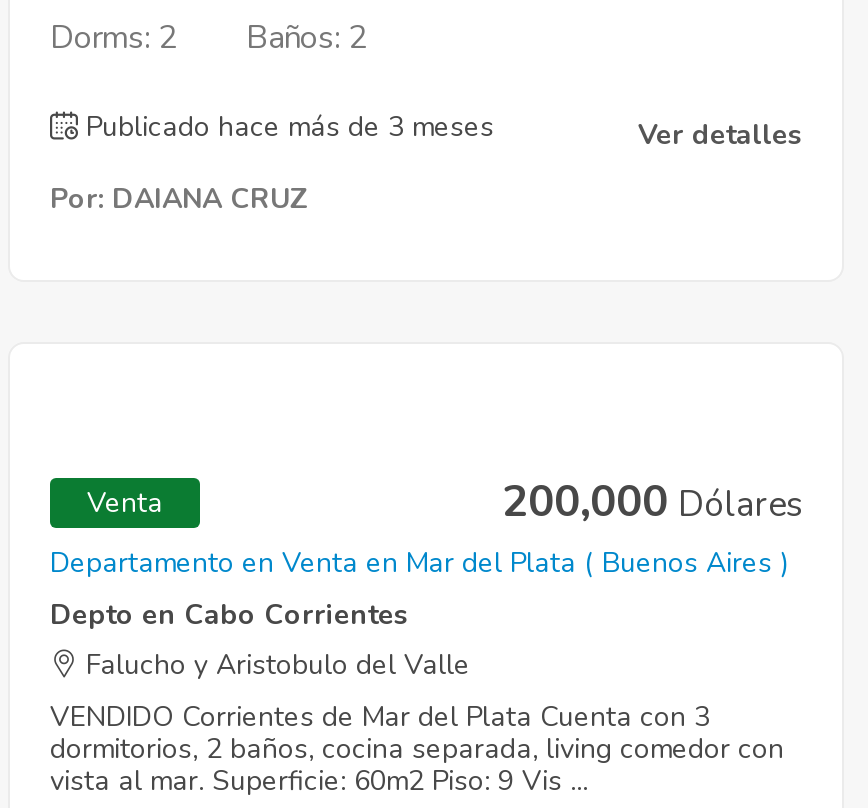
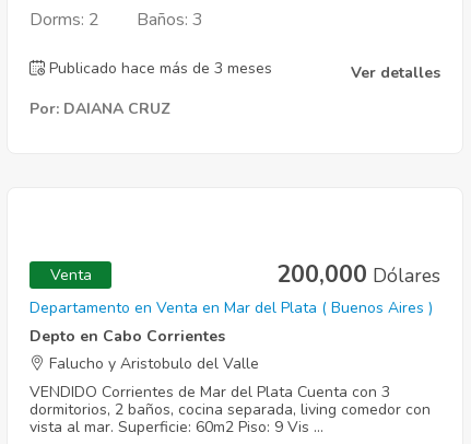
- Dorms: 2 Baños: 2
+ Dorms: 2 Baños: 3
